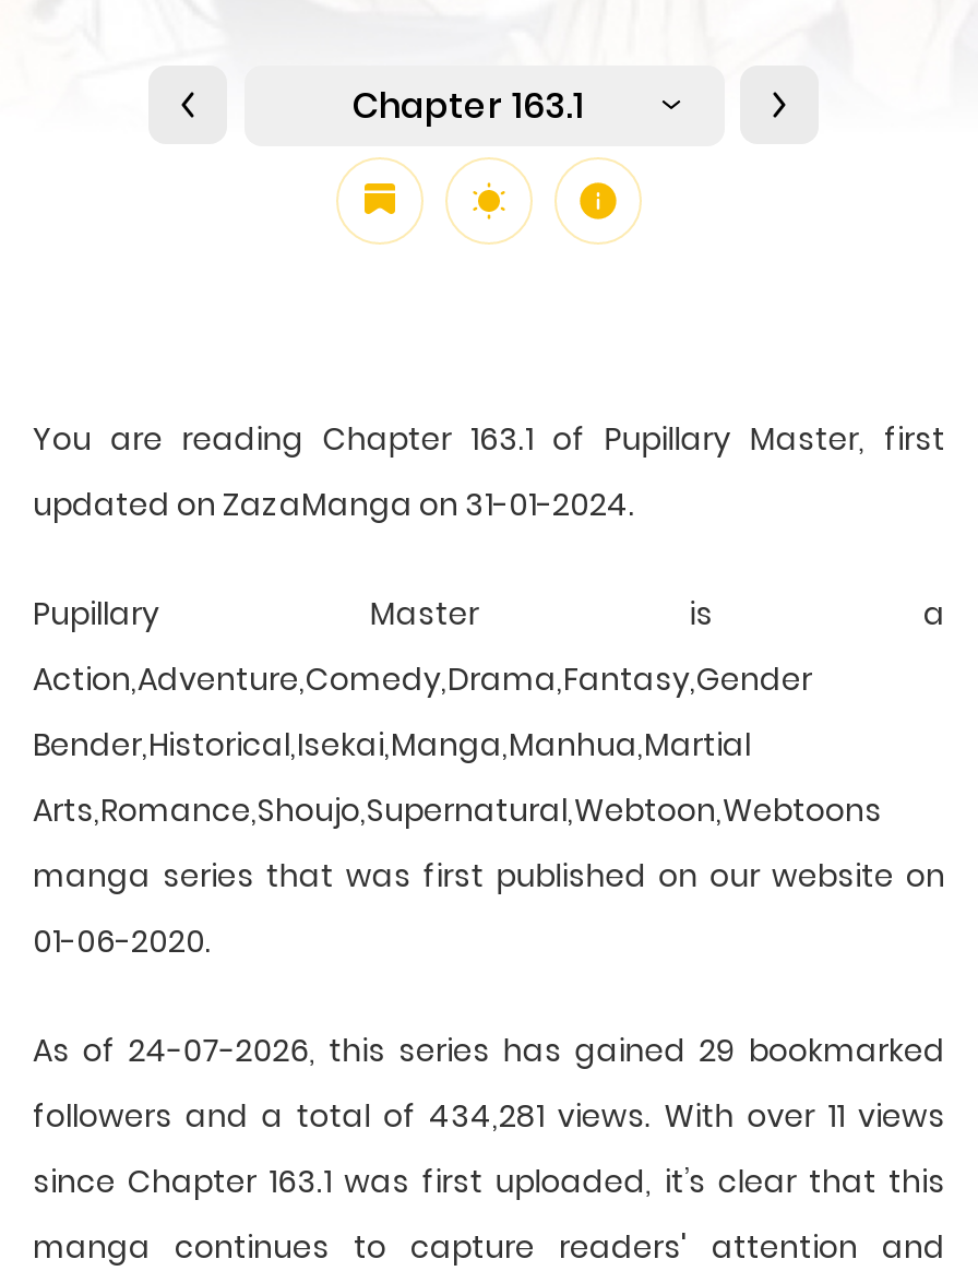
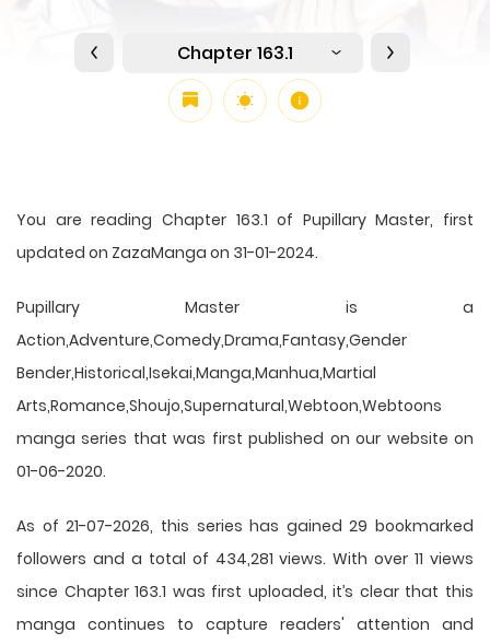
- As of 24-07-2026, this series has gained 29 bookmarked
+ As of 21-07-2026, this series has gained 29 bookmarked
